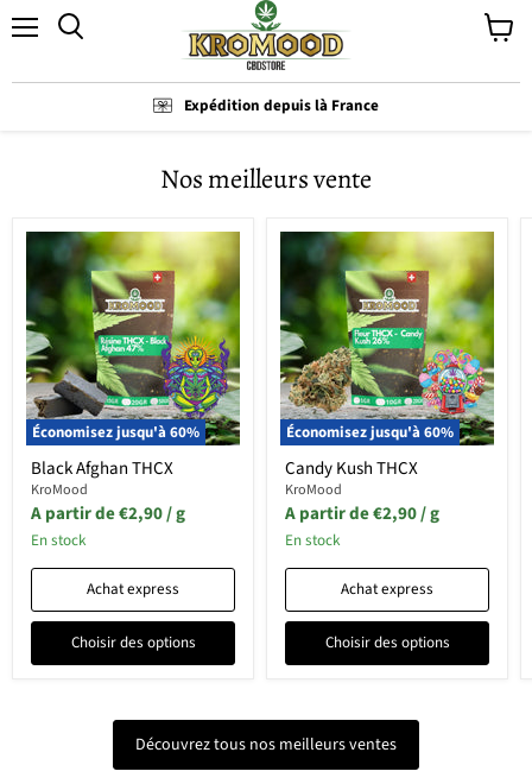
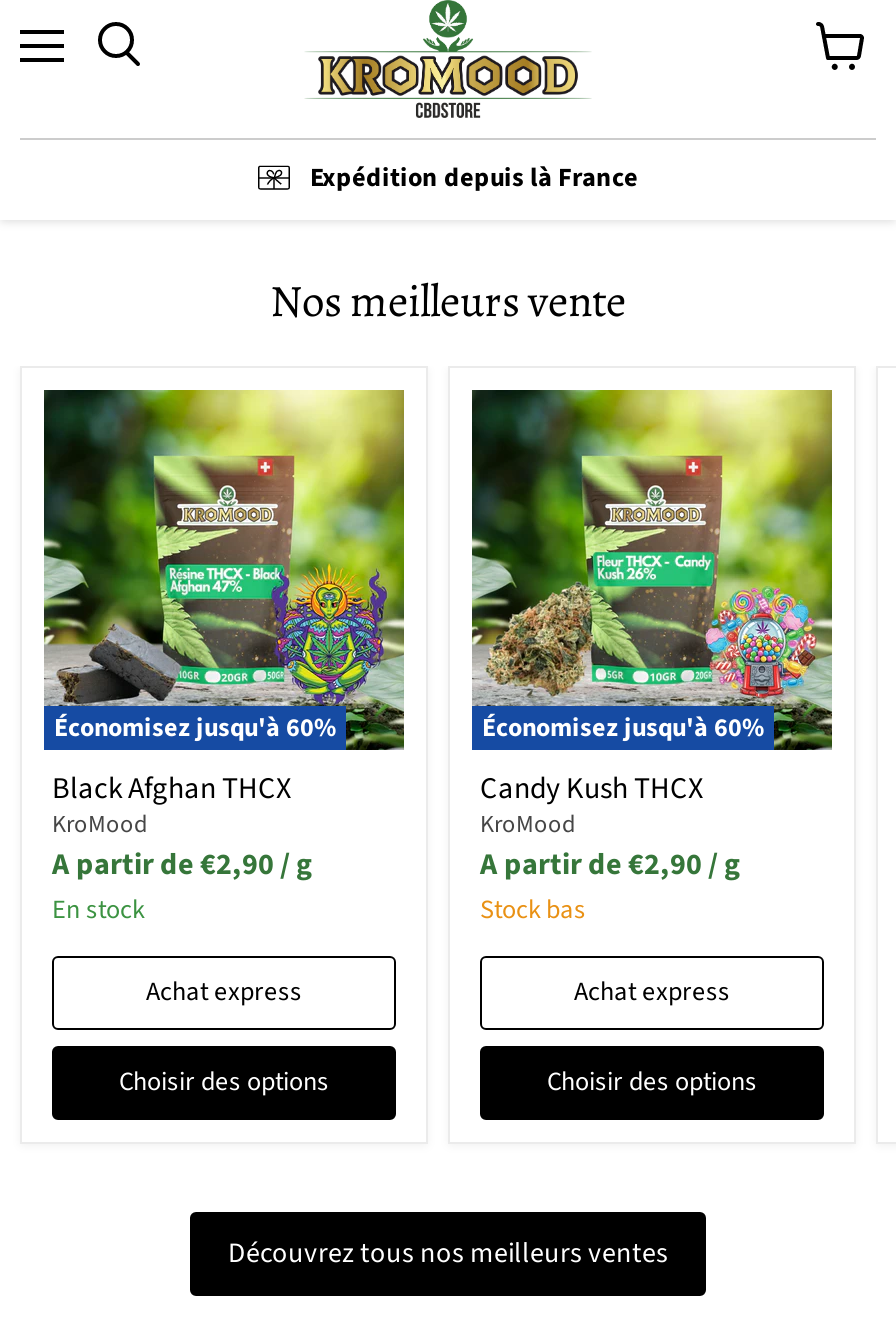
- En stock
+ Stock bas
